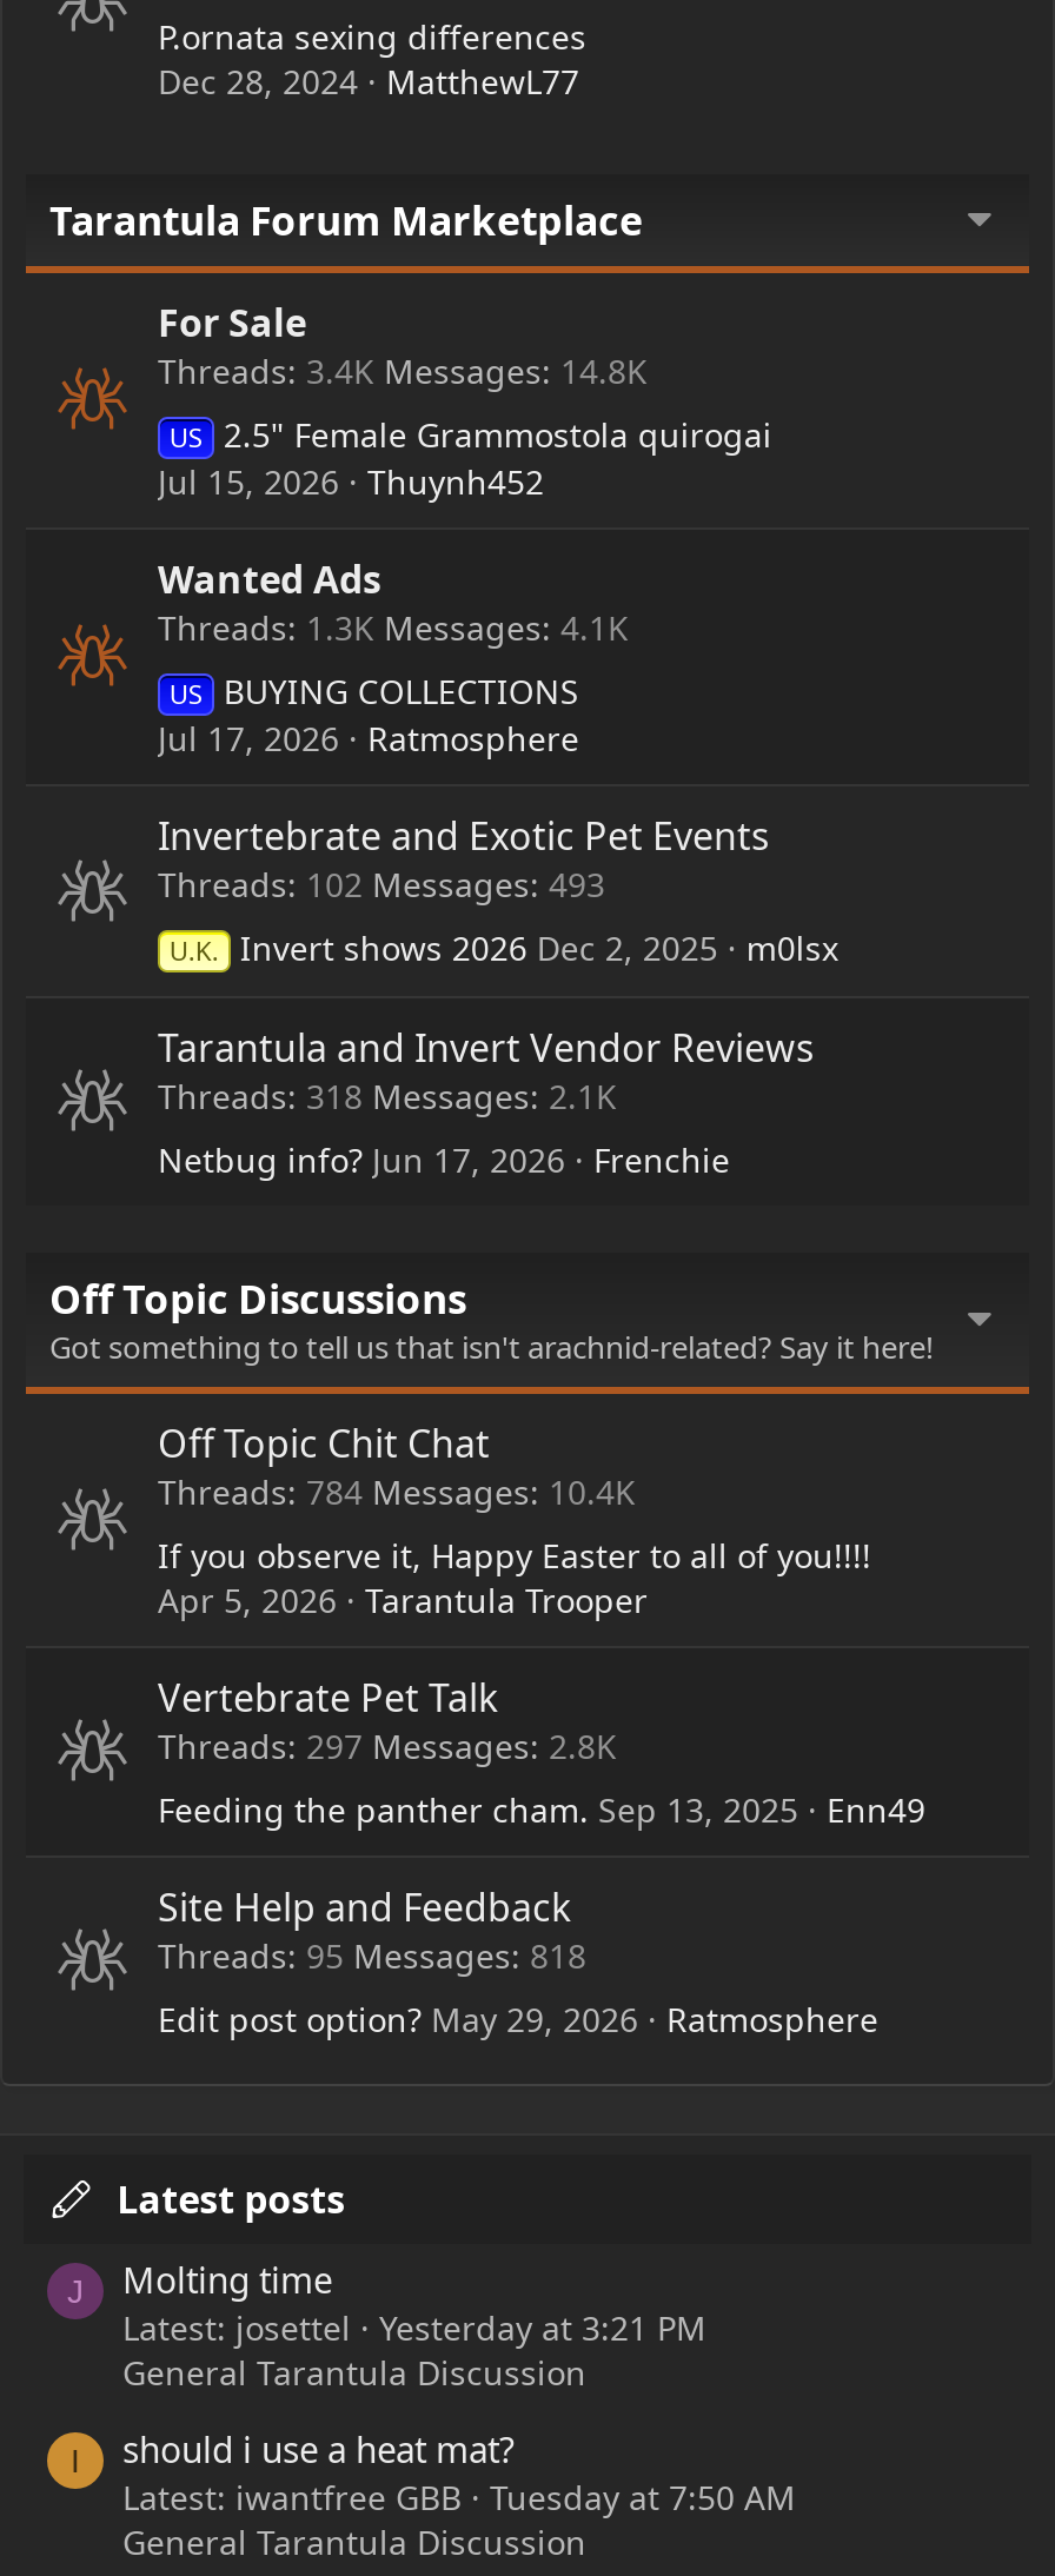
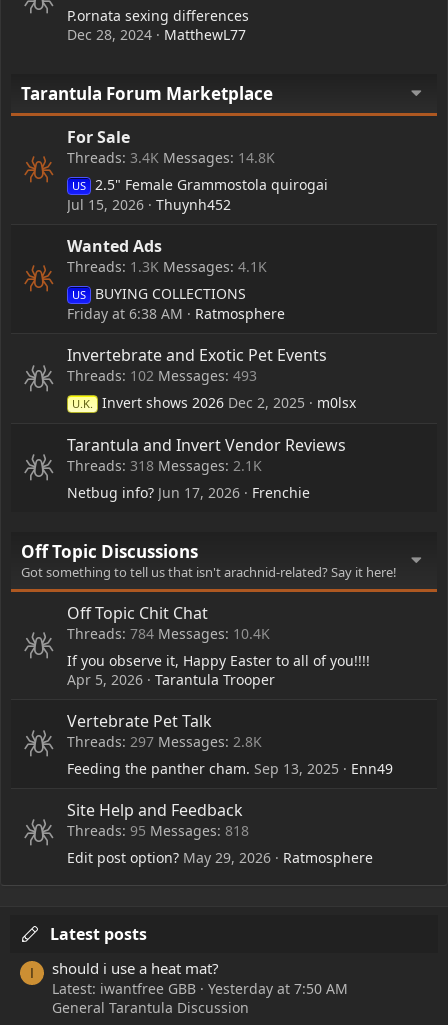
- Jul 17, 2026 Ratmosphere
+ Friday at 6:38 AM Ratmosphere

- J
- Molting time
- Latest: josettel
- Yesterday at 3:21 PM
- General Tarantula Discussion

- Tuesday at 7:50 AM
+ Yesterday at 7:50 AM
